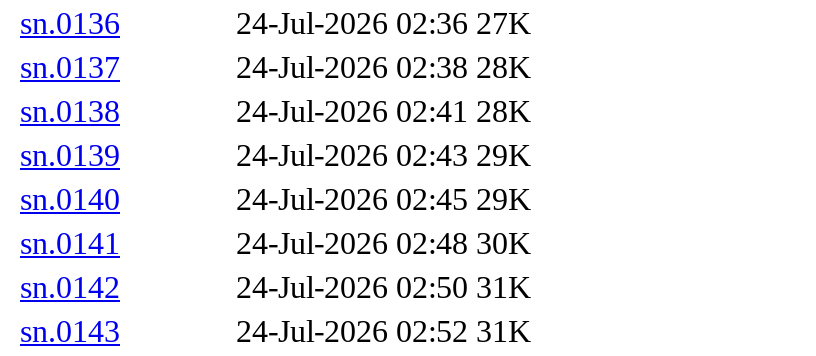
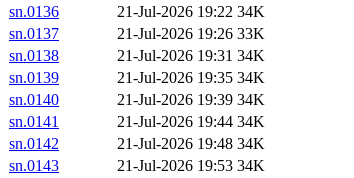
- 24-Jul-2026 02:36 27K
+ 21-Jul-2026 19:22 34K

- 24-Jul-2026 02:38 28K
+ 21-Jul-2026 19:26 33K

- 24-Jul-2026 02:41 28K
+ 21-Jul-2026 19:31 34K

- 24-Jul-2026 02:43 29K
+ 21-Jul-2026 19:35 34K

- 24-Jul-2026 02:45 29K
+ 21-Jul-2026 19:39 34K

- 24-Jul-2026 02:48 30K
+ 21-Jul-2026 19:44 34K

- 24-Jul-2026 02:50 31K
+ 21-Jul-2026 19:48 34K

- 24-Jul-2026 02:52 31K
+ 21-Jul-2026 19:53 34K
